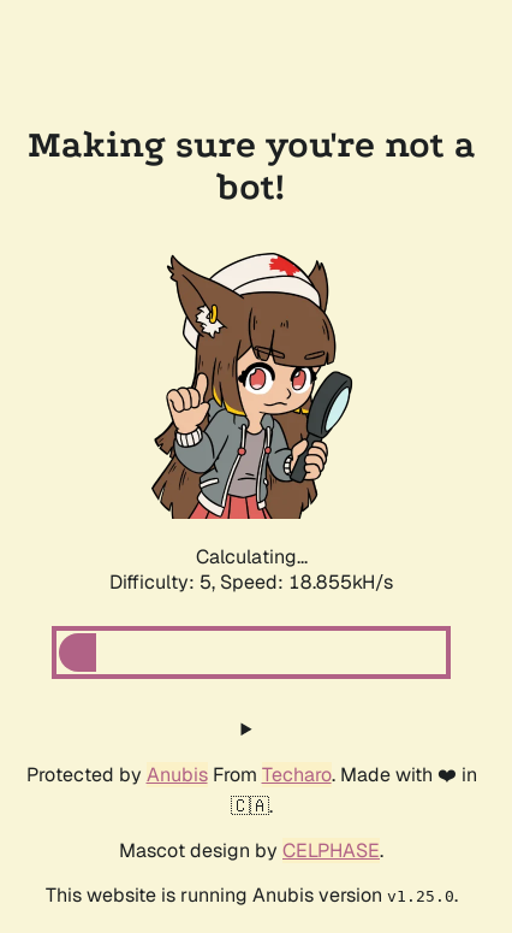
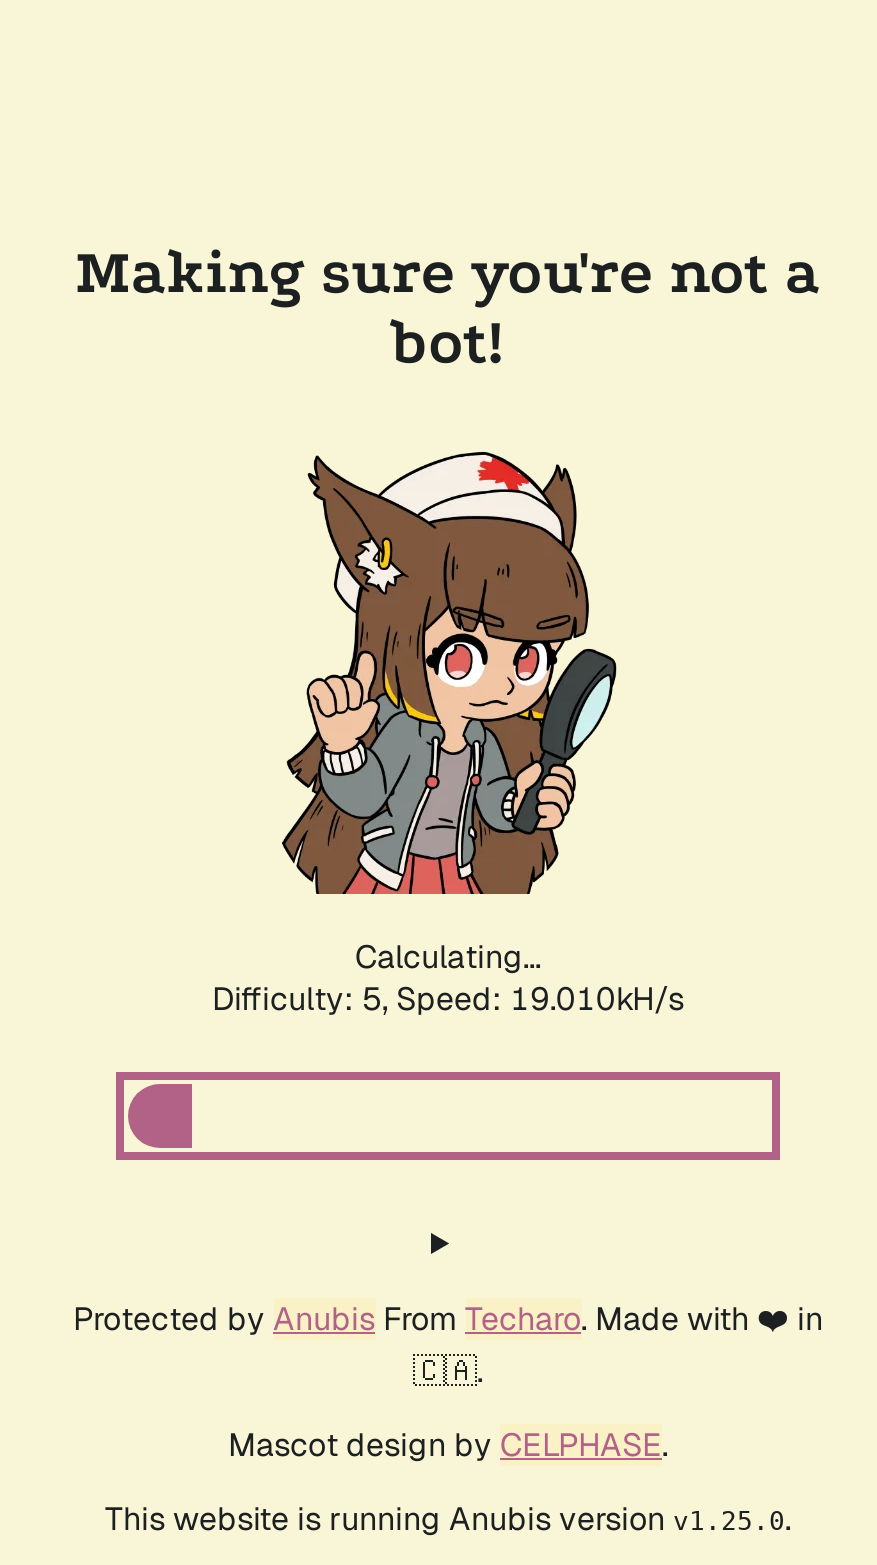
- Difficulty: 5, Speed: 18.855kH/s
+ Difficulty: 5, Speed: 19.010kH/s
